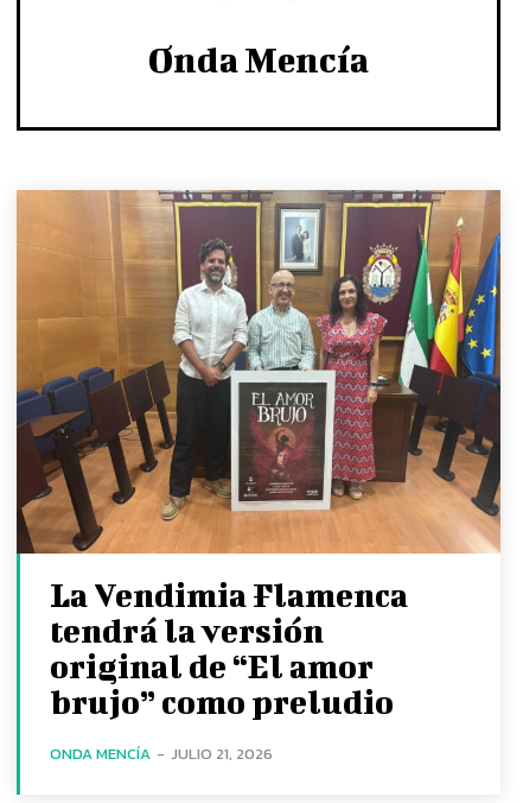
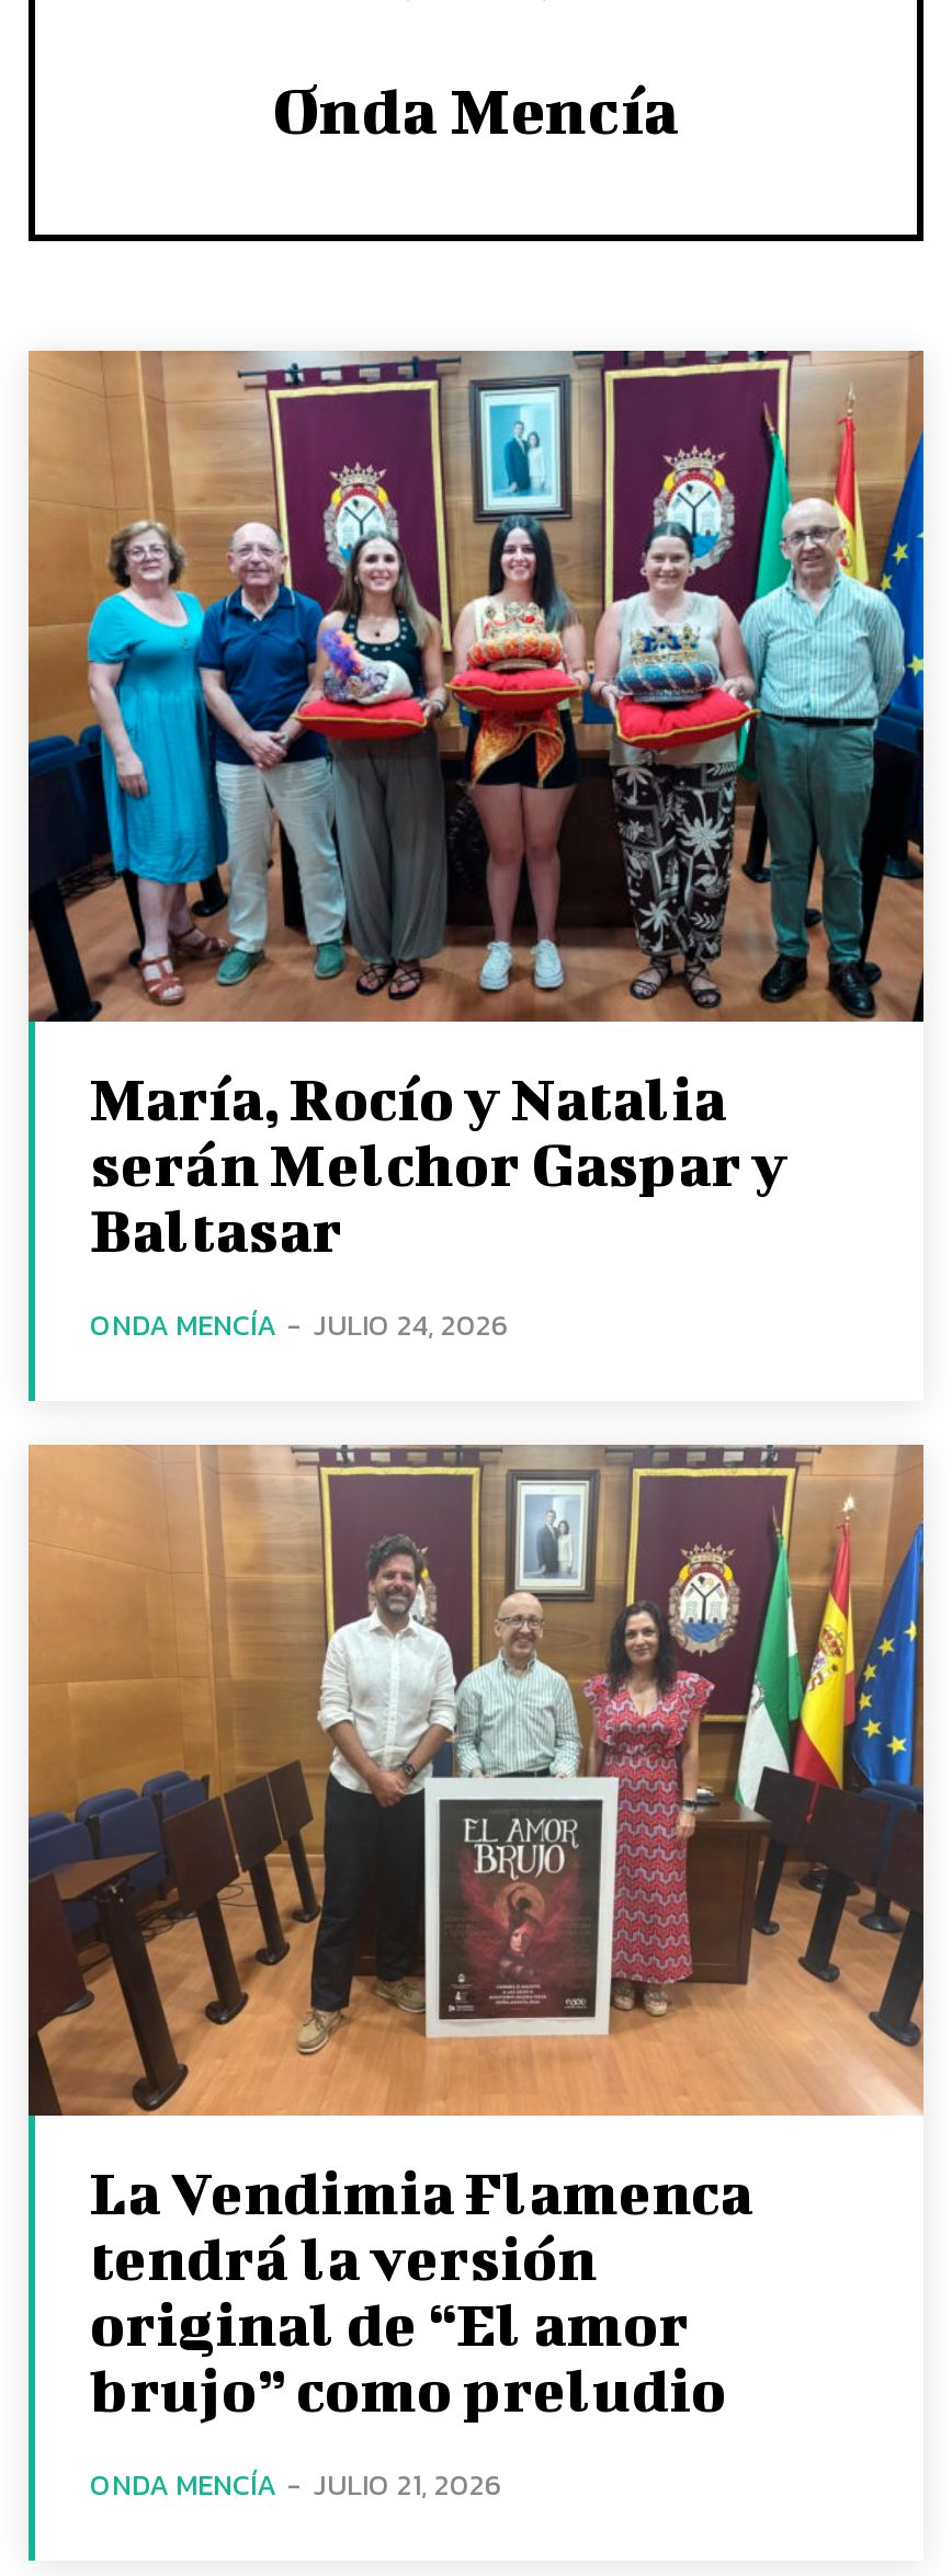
+ [image]
+ María, Rocío y Natalia
+ serán Melchor Gaspar y
+ Baltasar
+ ONDA MENCÍA - JULIO 24, 2026
